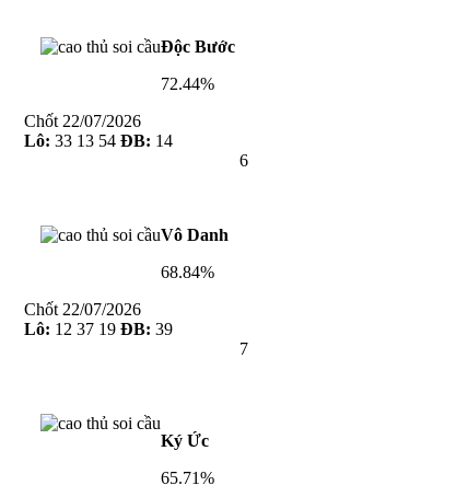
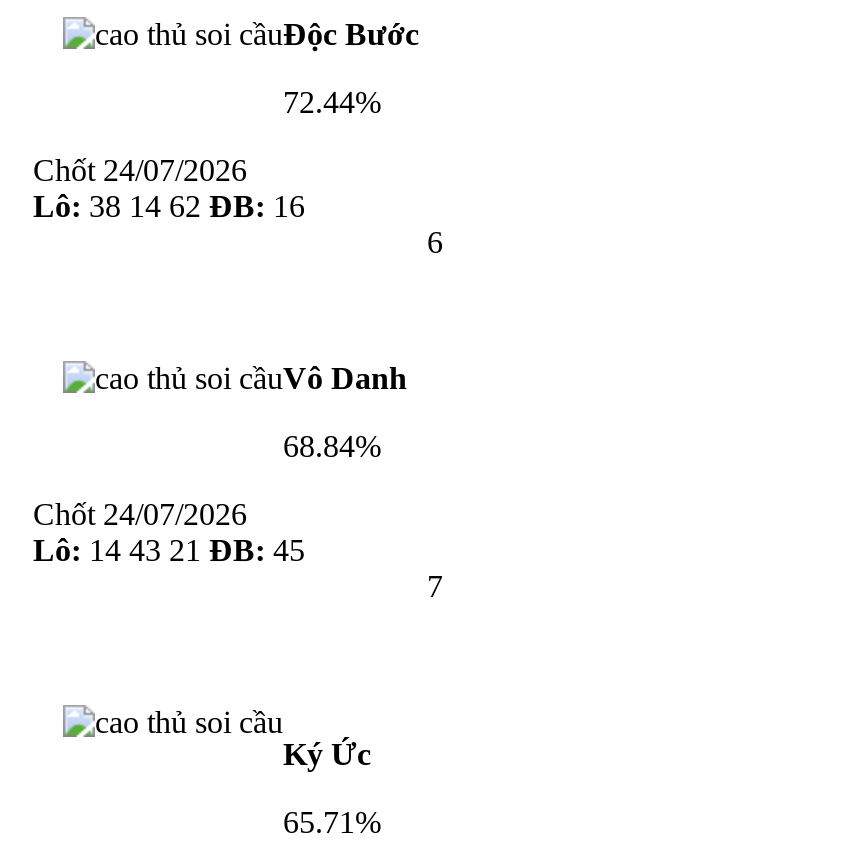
- Chốt 22/07/2026
+ Chốt 24/07/2026

- Lô: 33 13 54 ĐB: 14
+ Lô: 38 14 62 ĐB: 16

- Chốt 22/07/2026
+ Chốt 24/07/2026

- Lô: 12 37 19 ĐB: 39
+ Lô: 14 43 21 ĐB: 45
